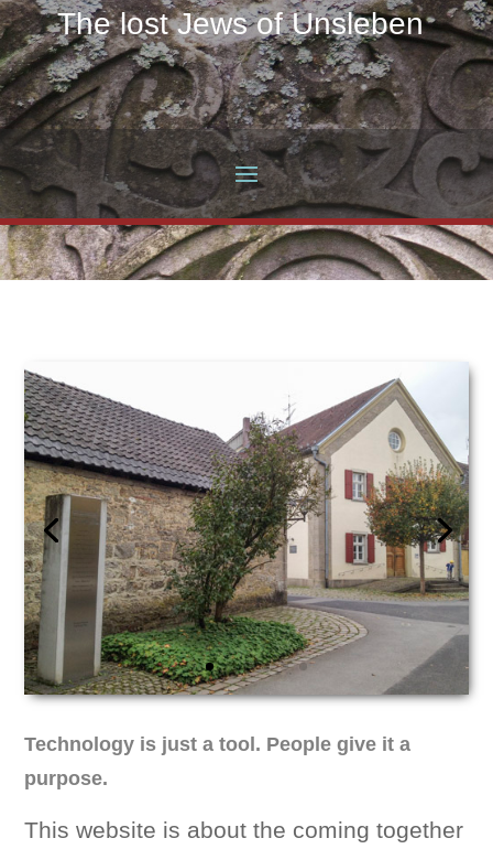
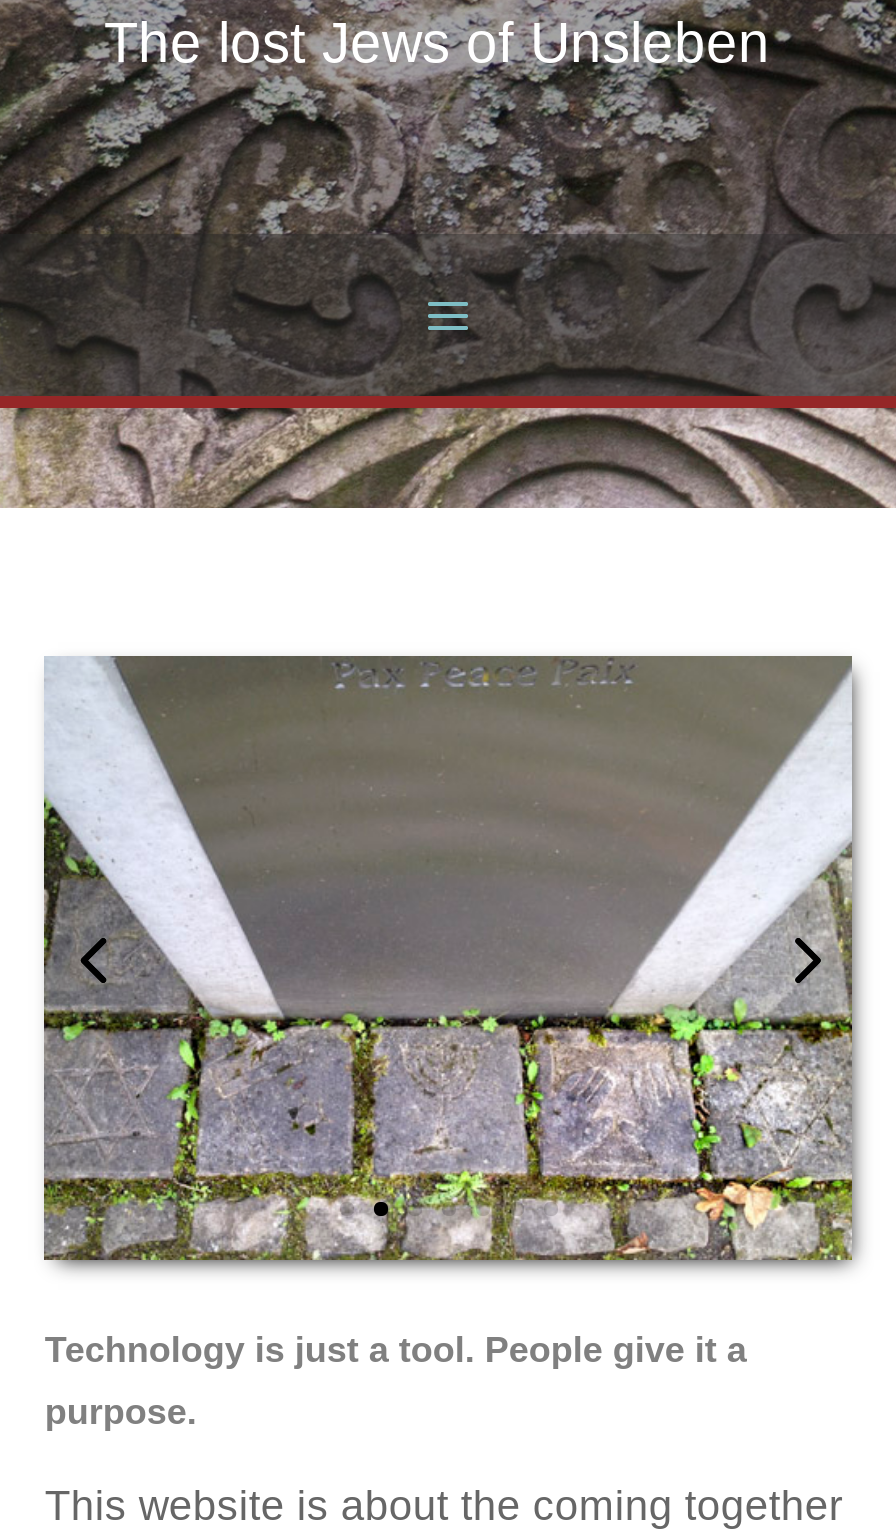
- [image]
+ [image]
